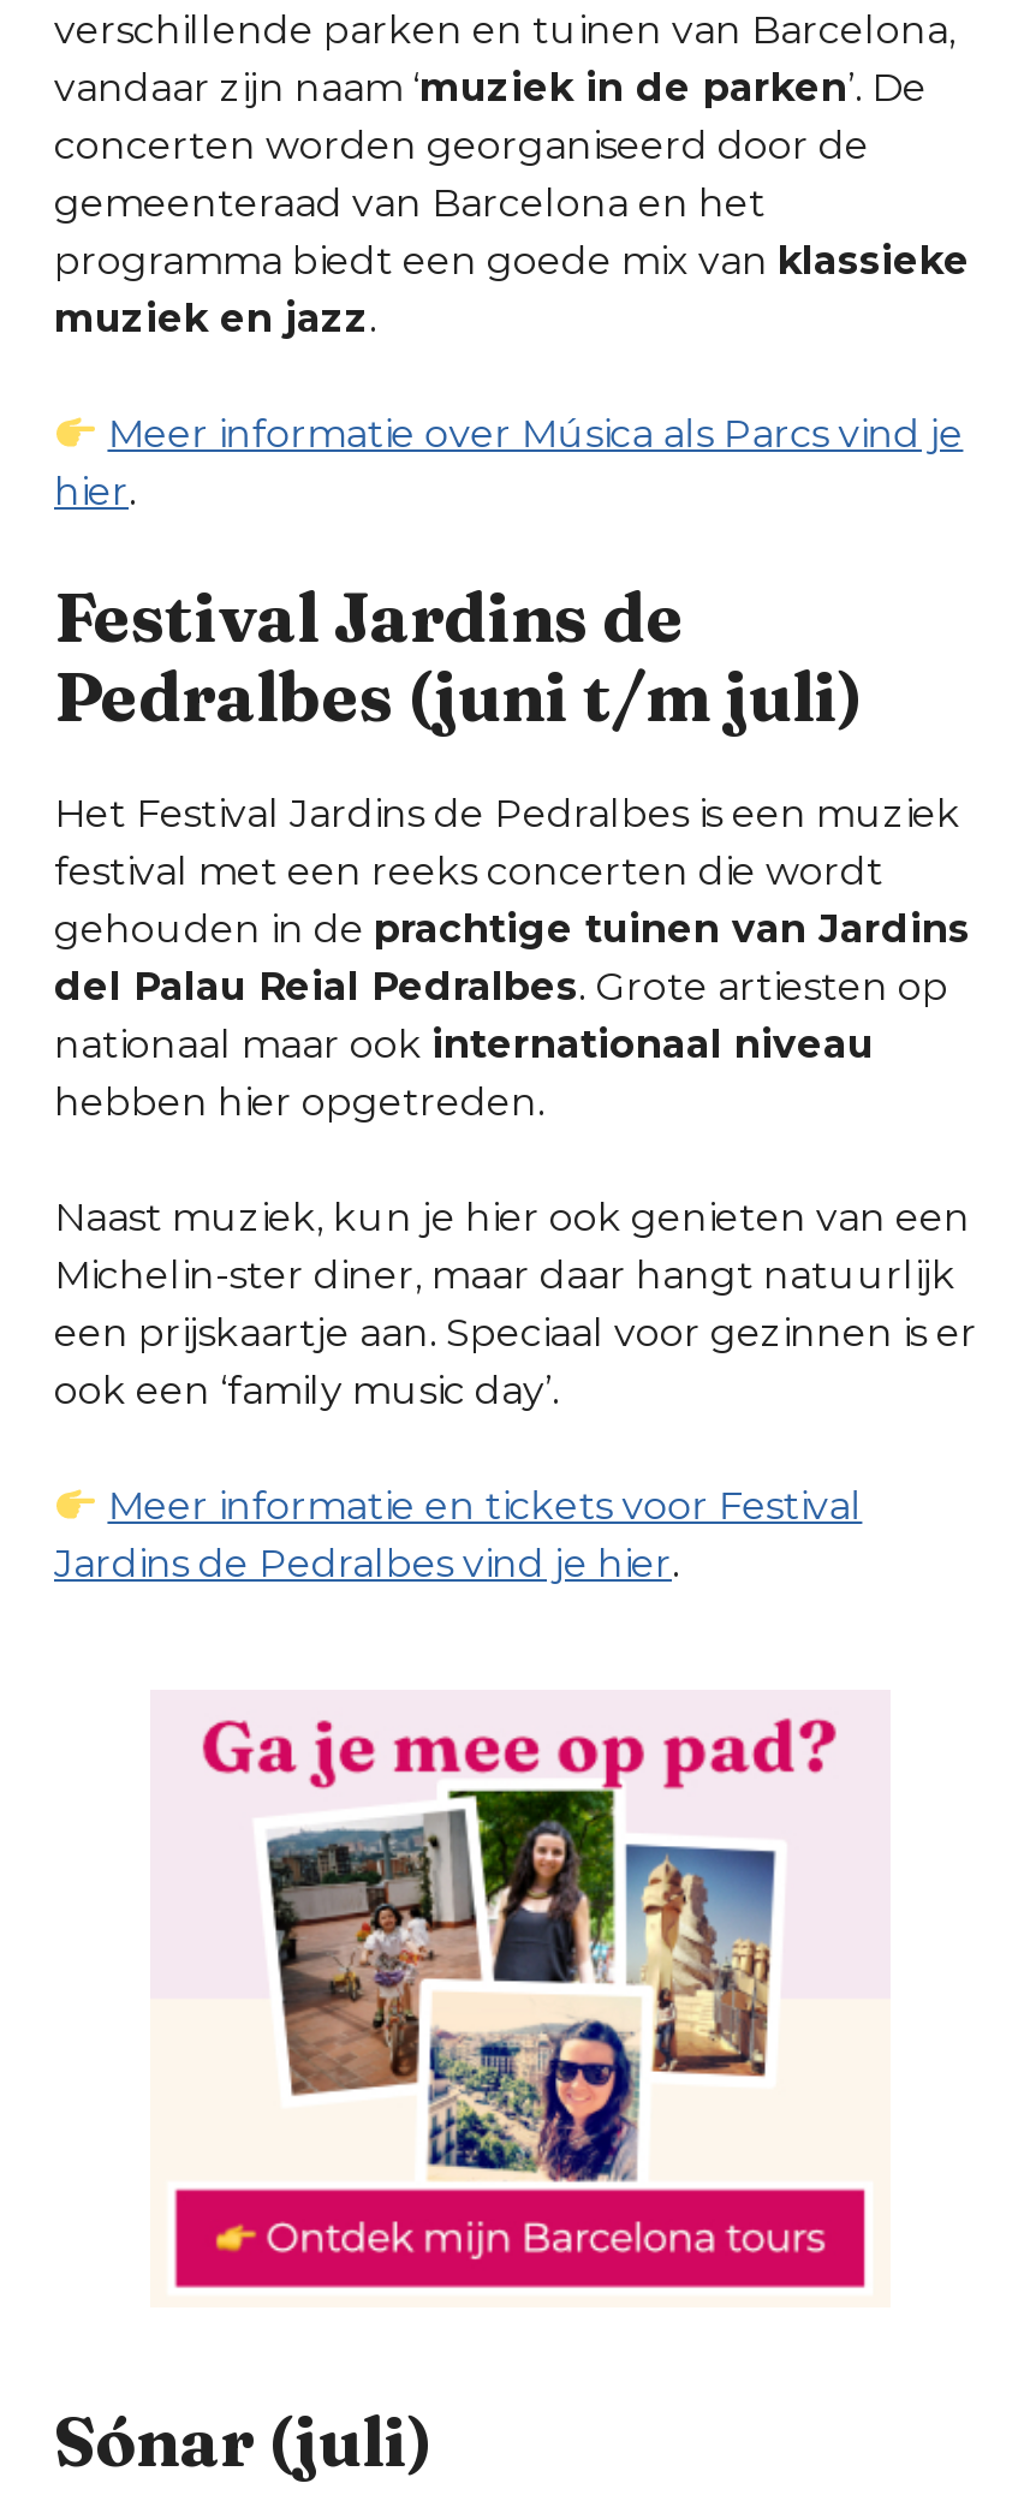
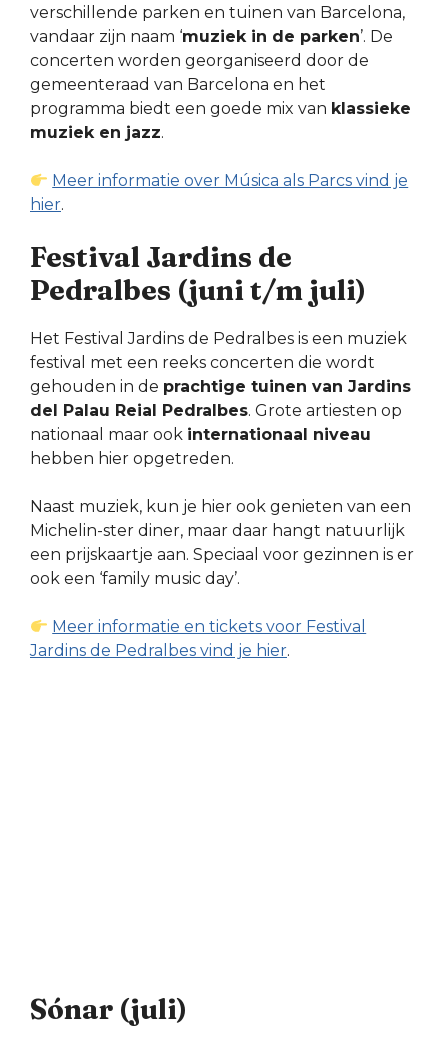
- [image]
